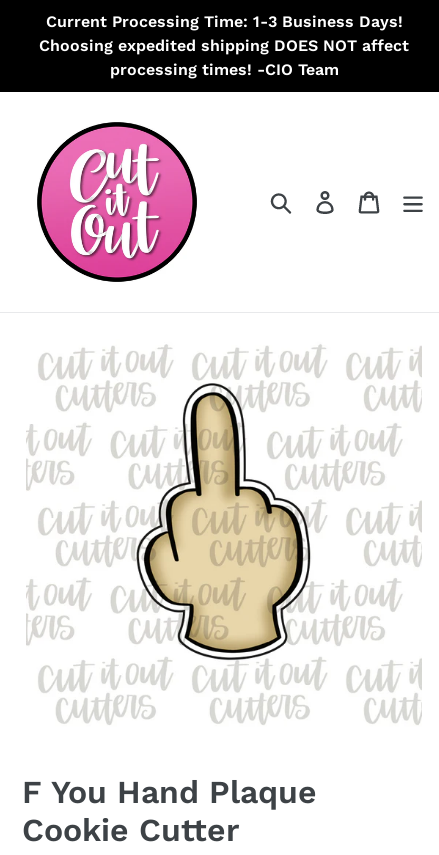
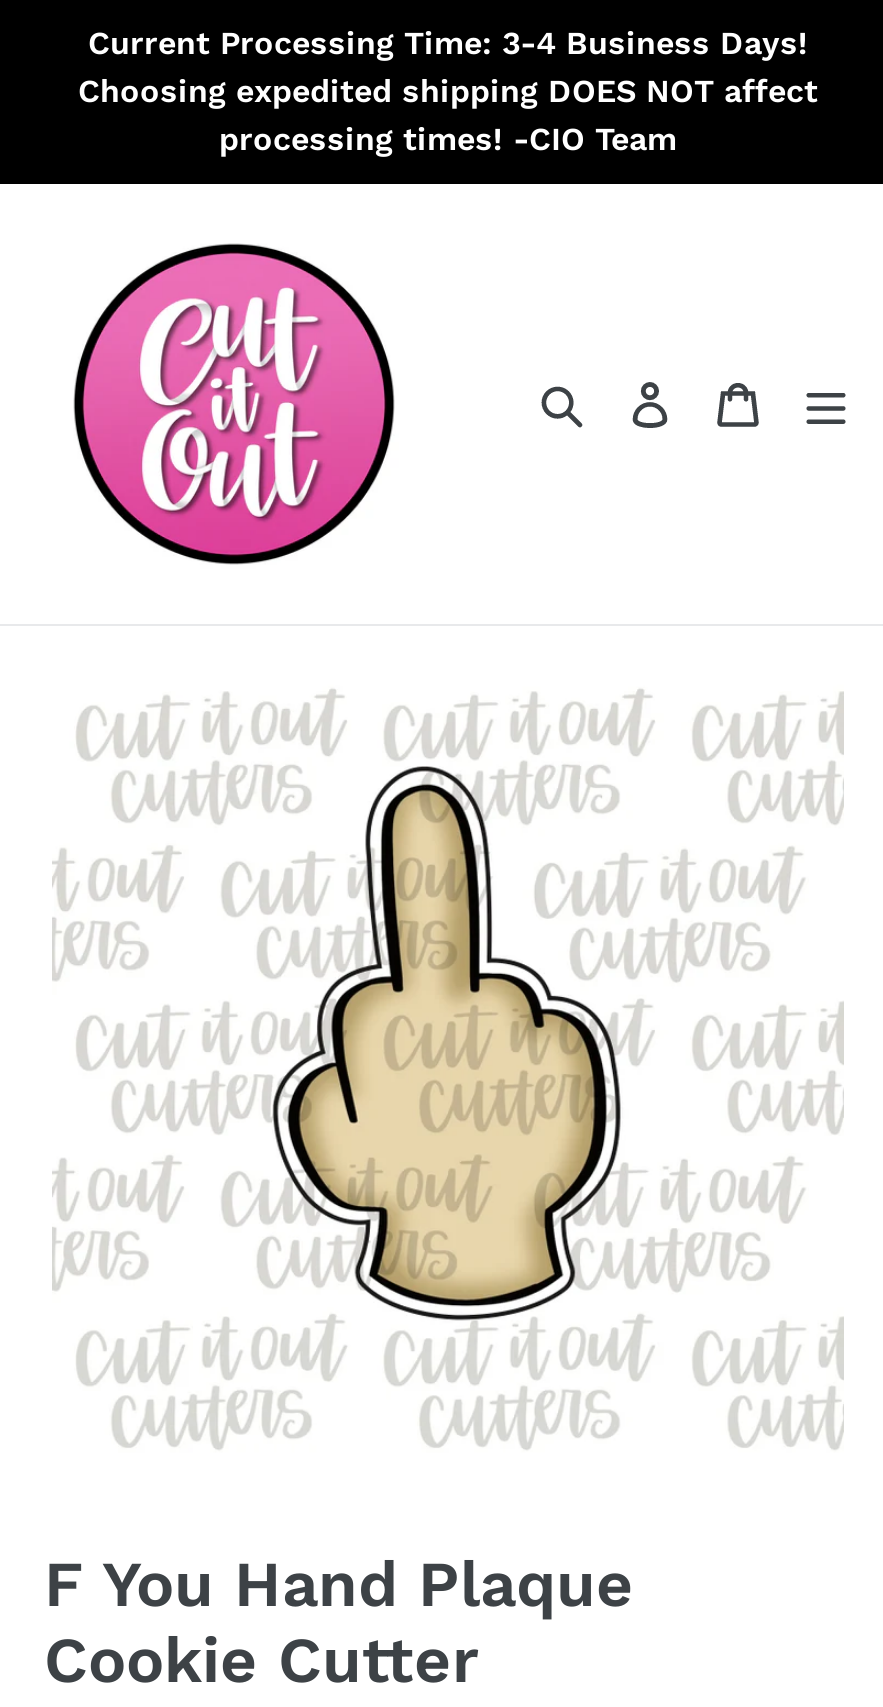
- Current Processing Time: 1-3 Business Days!
+ Current Processing Time: 3-4 Business Days!
